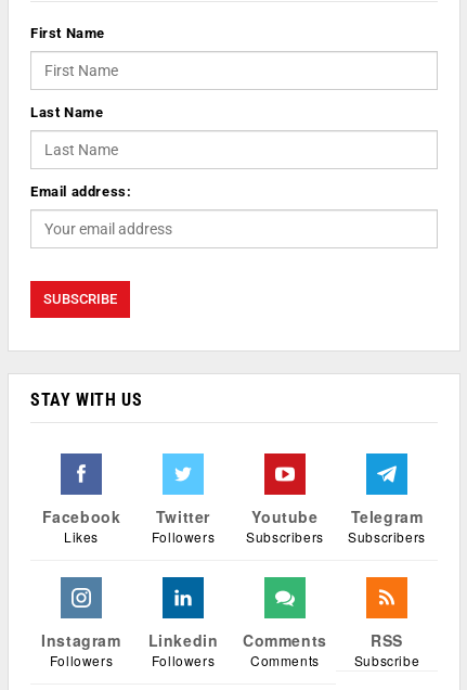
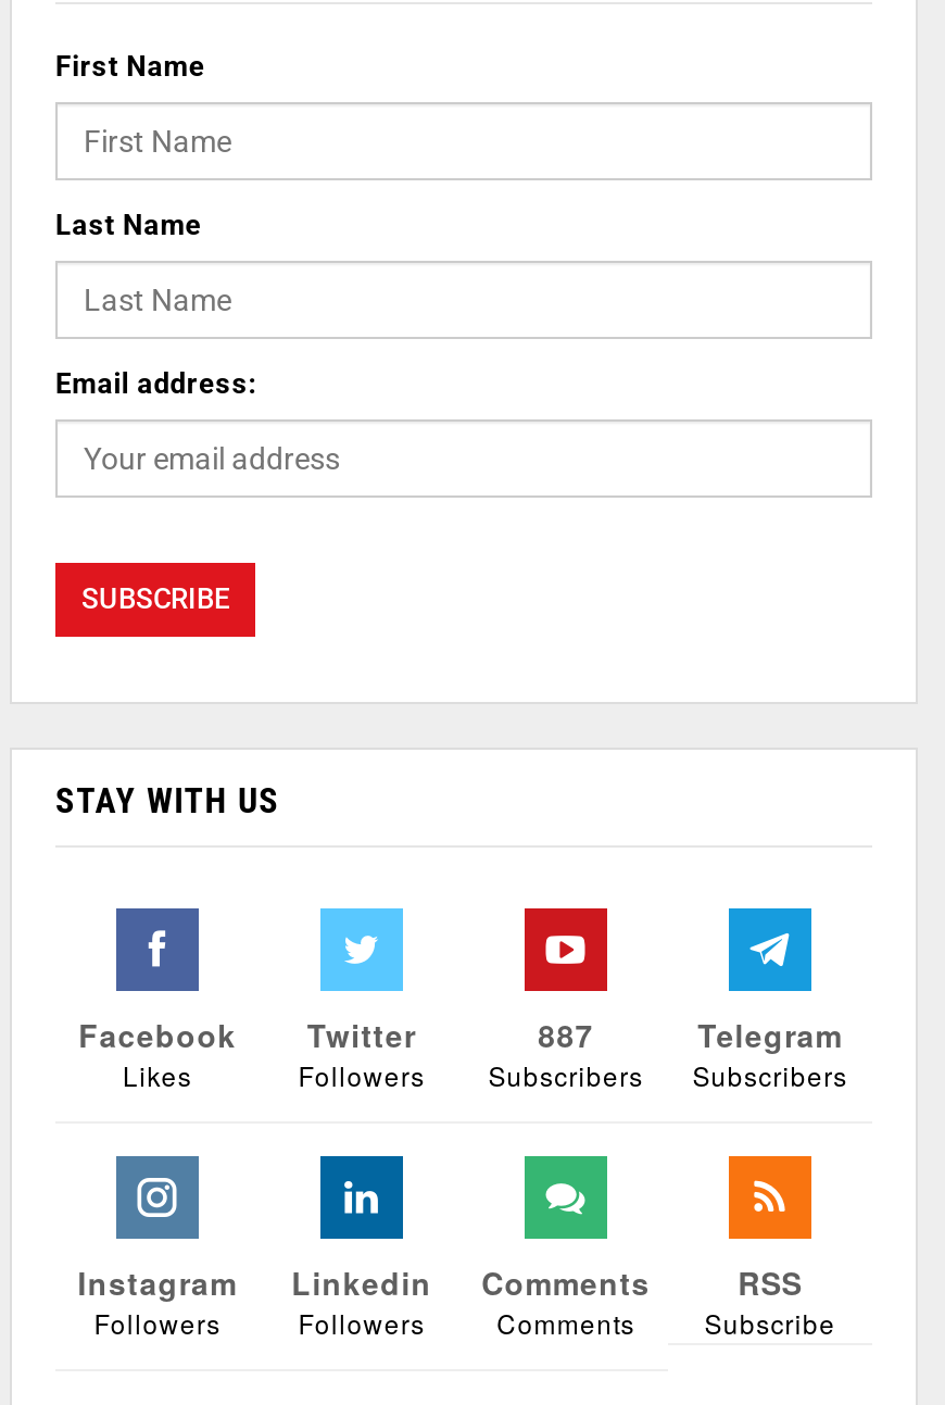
- Youtube
+ 887
